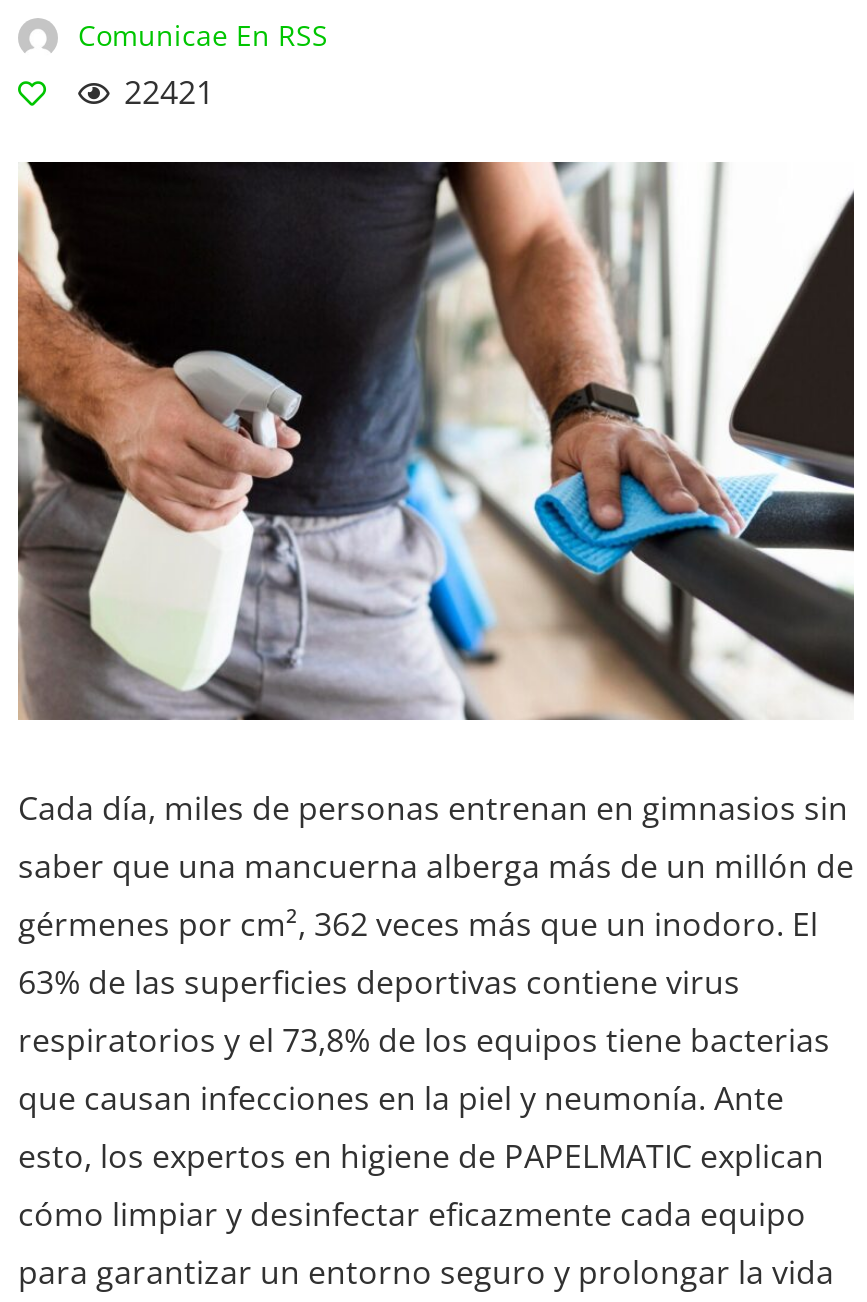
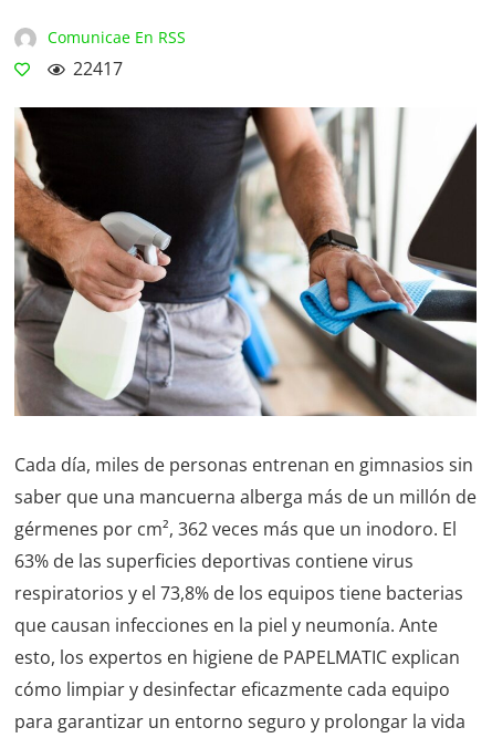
- 22421
+ 22417
